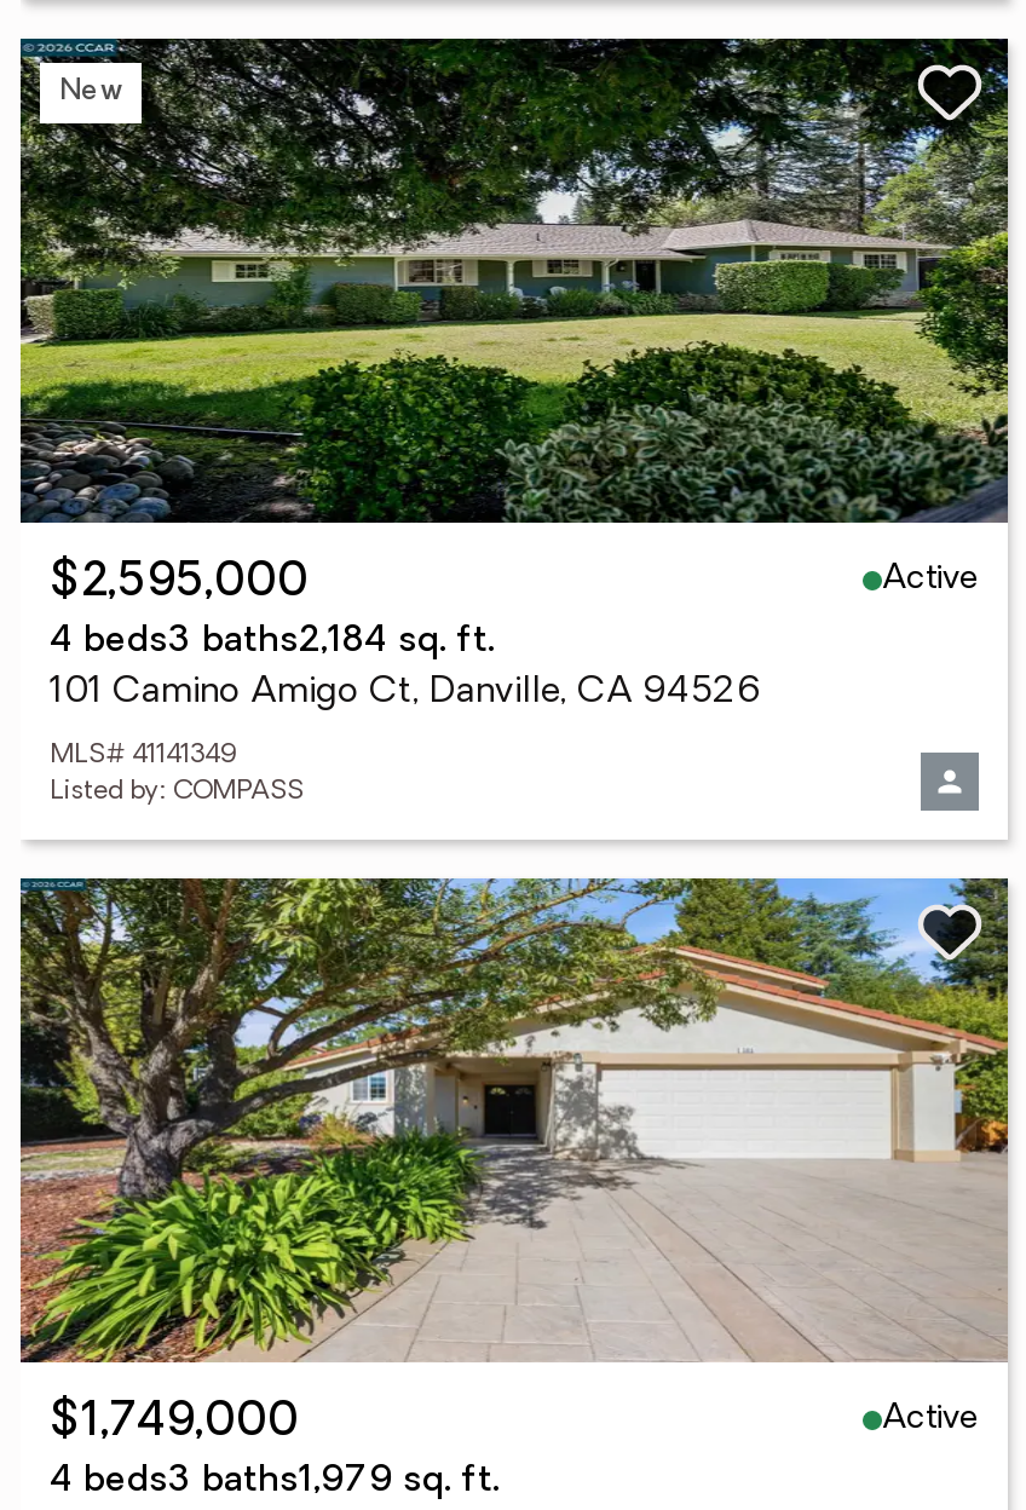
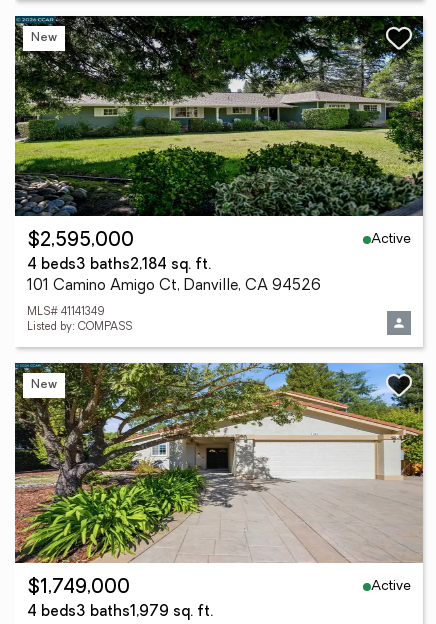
+ New
